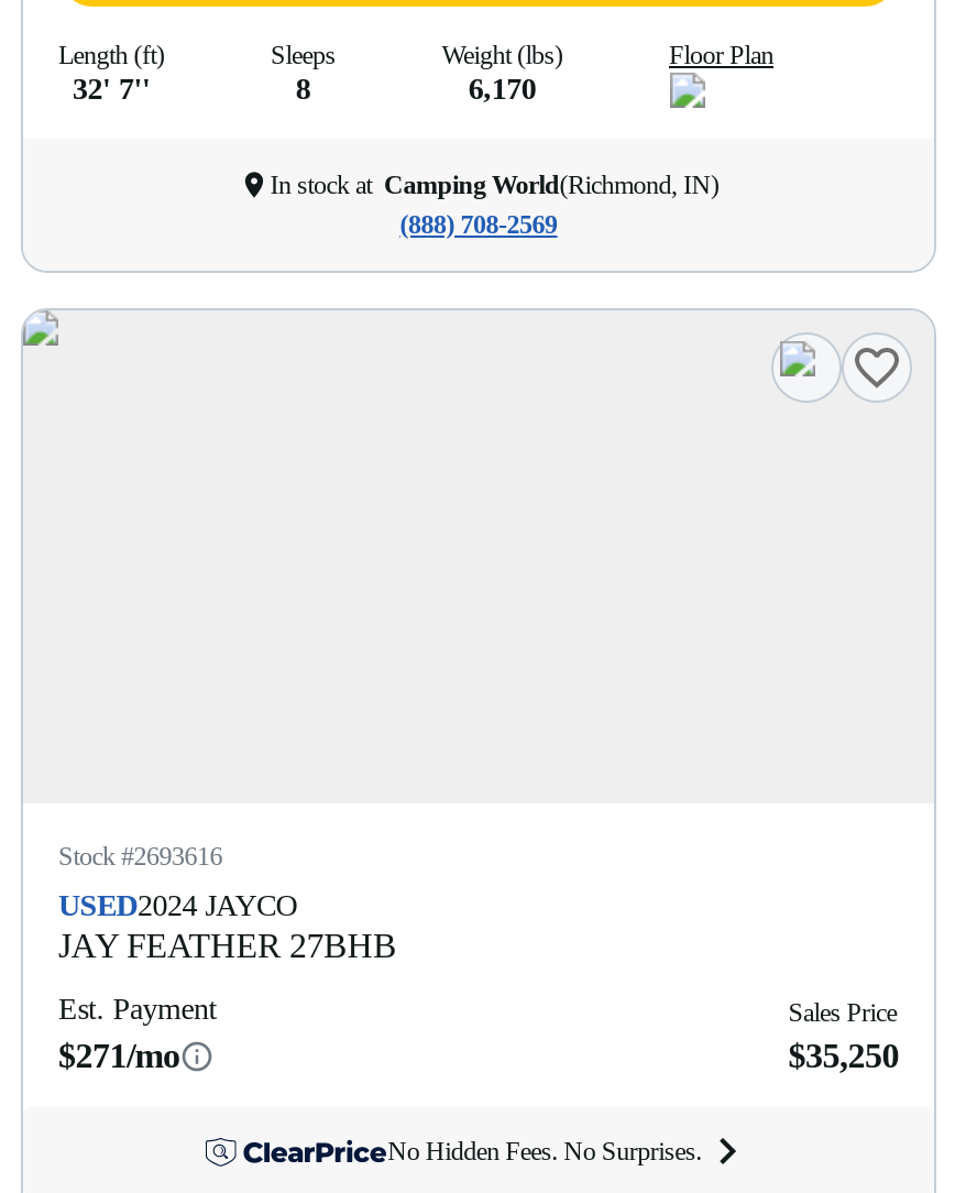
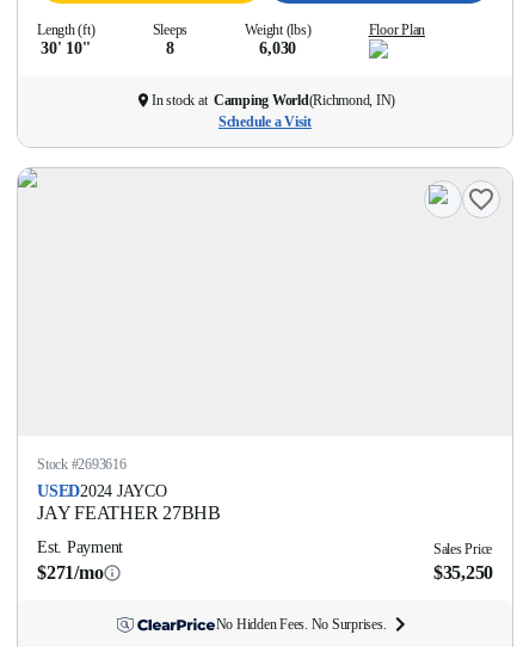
- 32' 7''
+ 30' 10''

- 6,170
+ 6,030

- (888) 708-2569
+ Schedule a Visit
